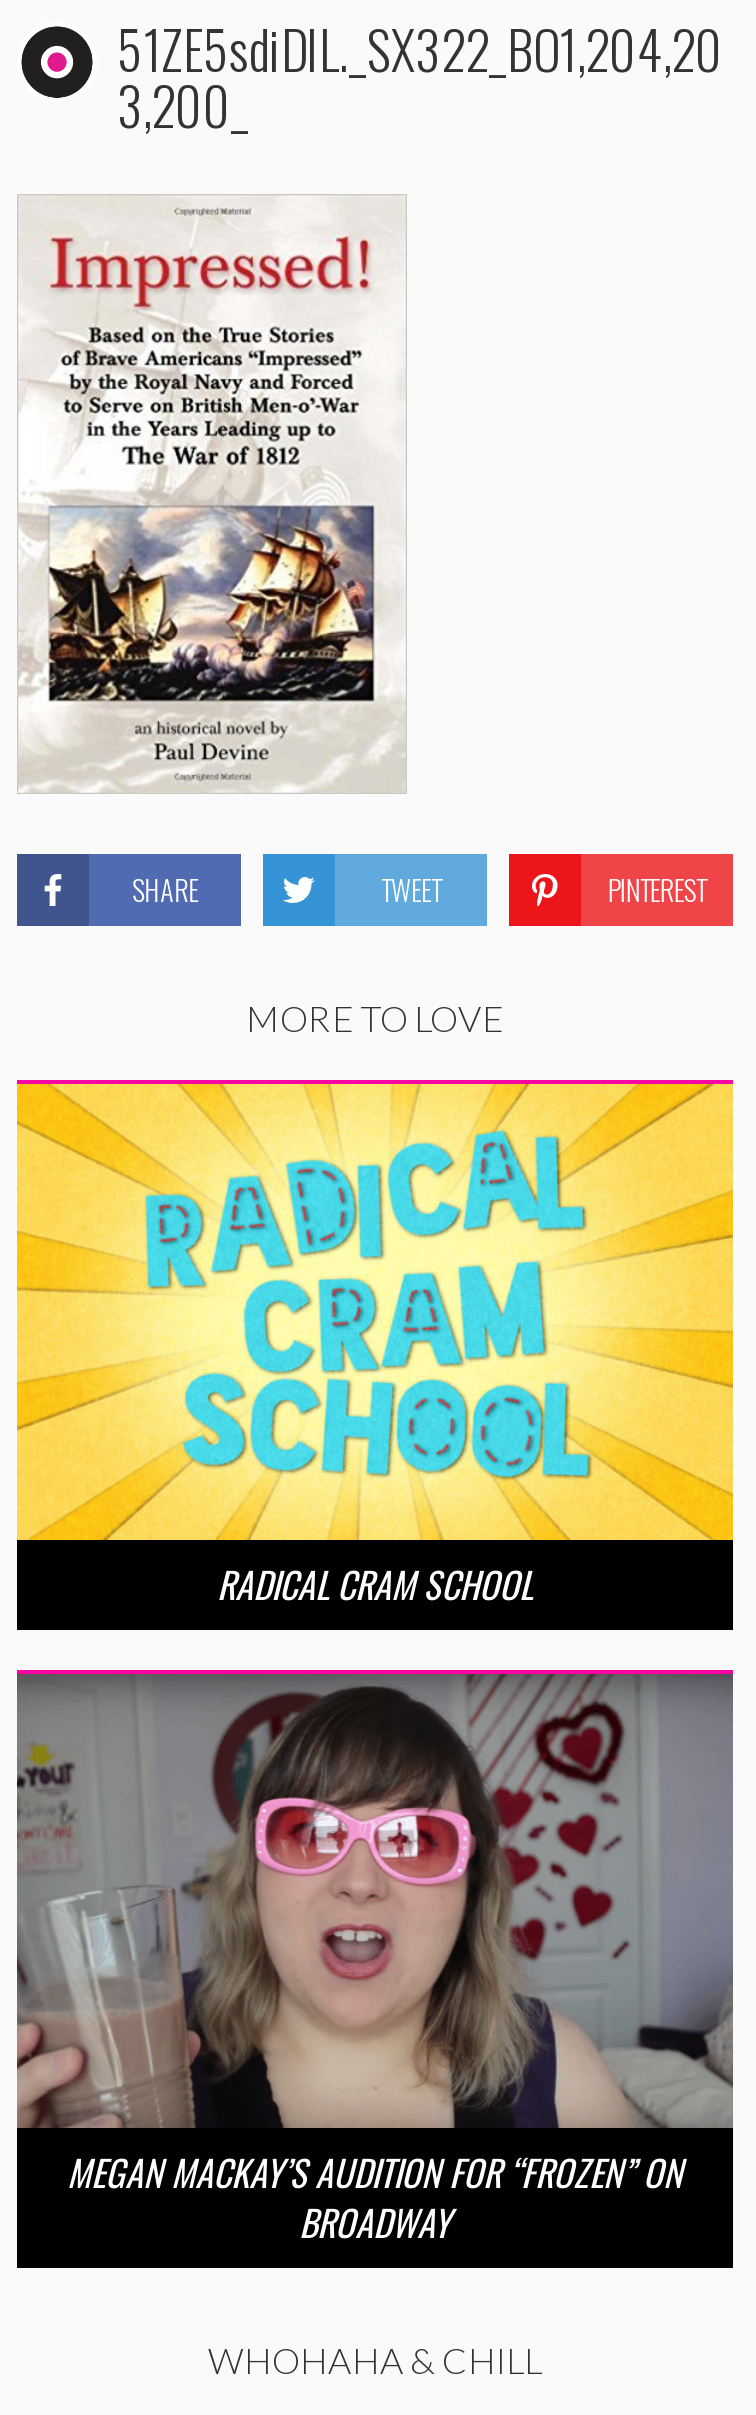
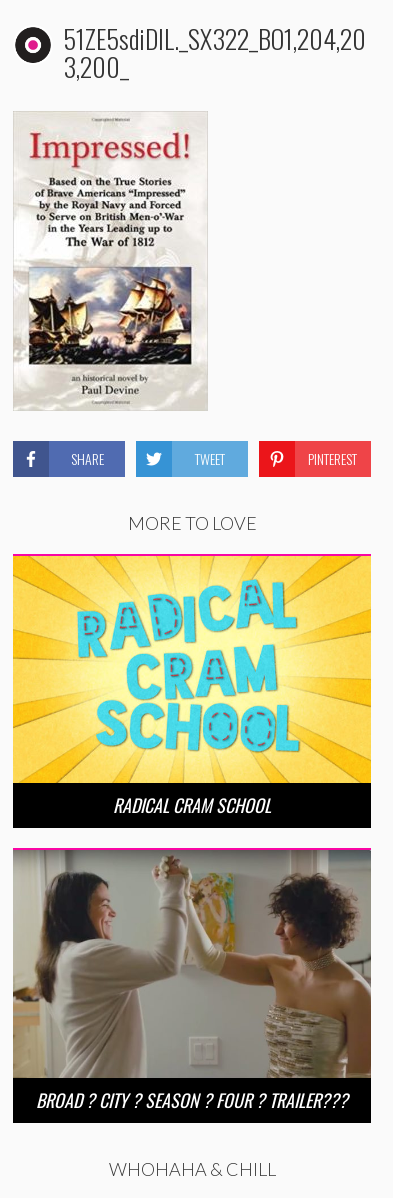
- [image]
- MEGAN MACKAY’S AUDITION FOR “FROZEN” ON
- BROADWAY
+ [image]
+ BROAD ? CITY ? SEASON ? FOUR ? TRAILER???
